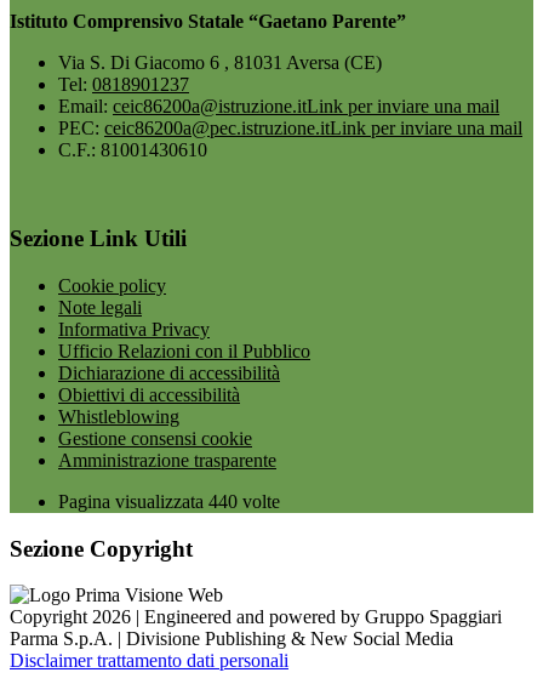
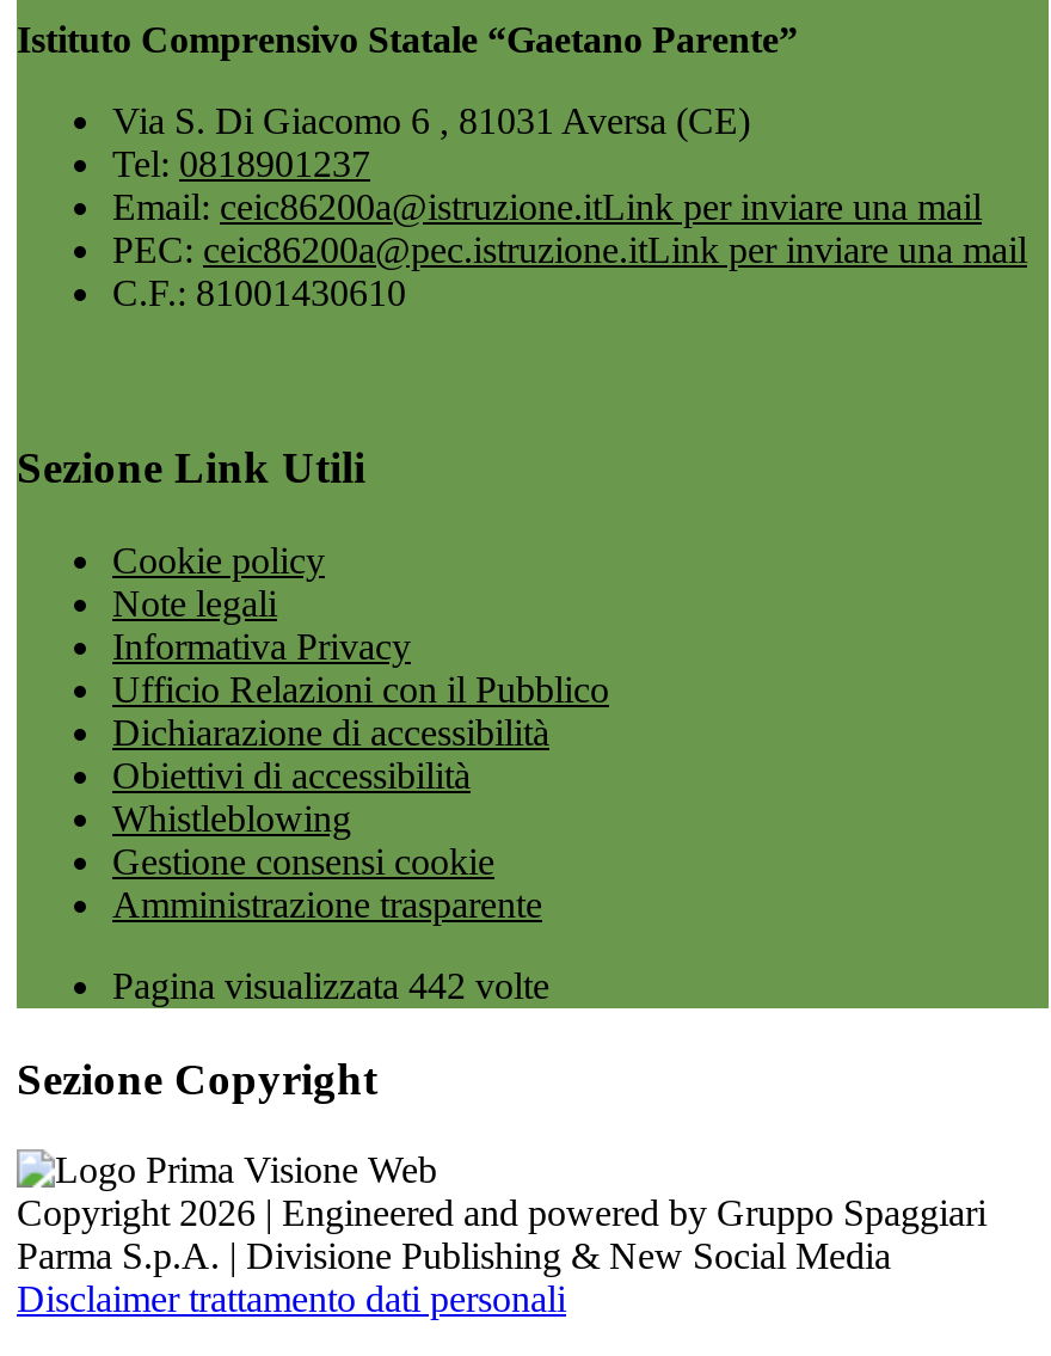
- Pagina visualizzata 440 volte
+ Pagina visualizzata 442 volte
